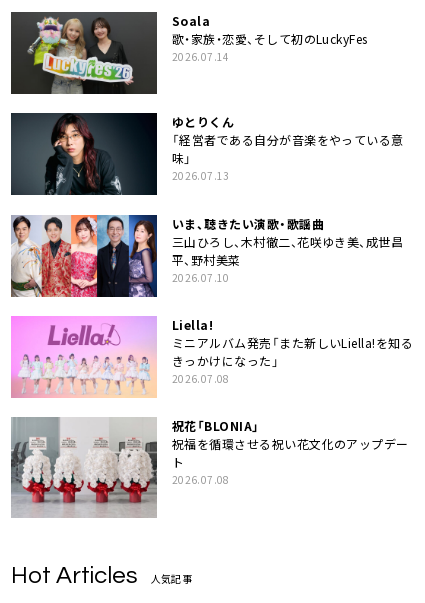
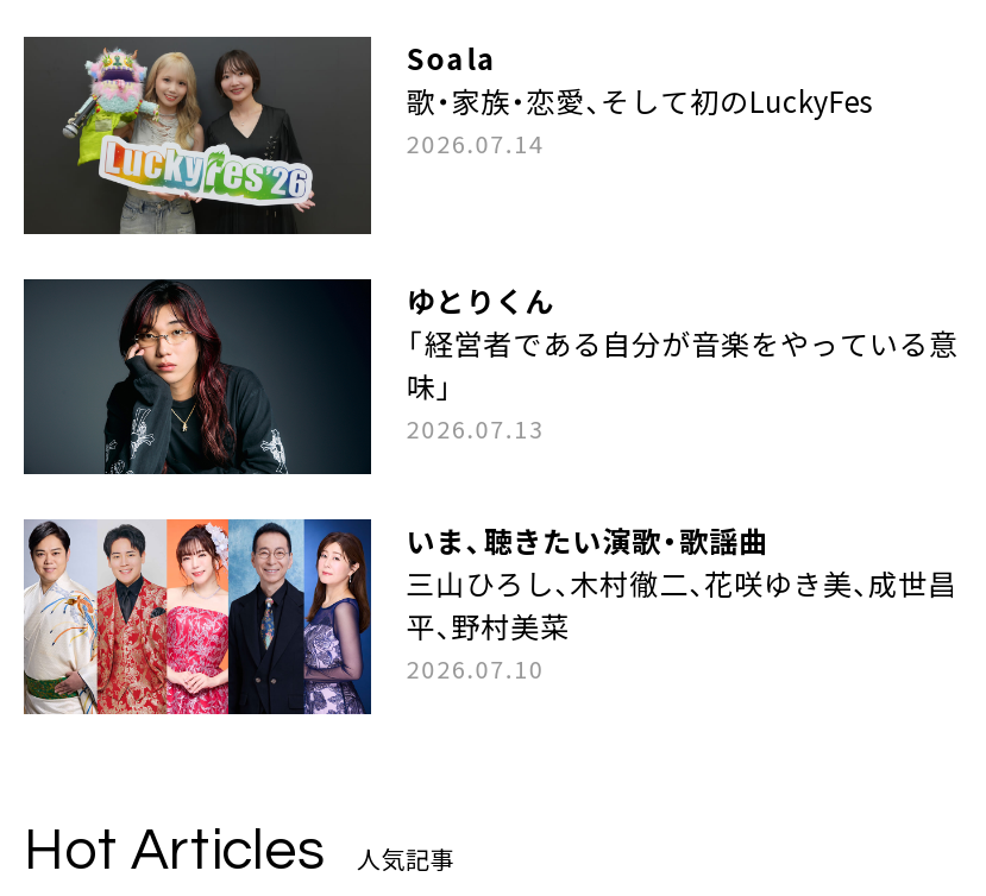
- [image]
- Liella!
- ミニアルバム発売「また新しいLiella!を知る
- きっかけになった」
- 2026.07.08
- 祝花「BLONIA」
- 祝福を循環させる祝い花文化のアップデー
- ト
- 2026.07.08

- [image]
